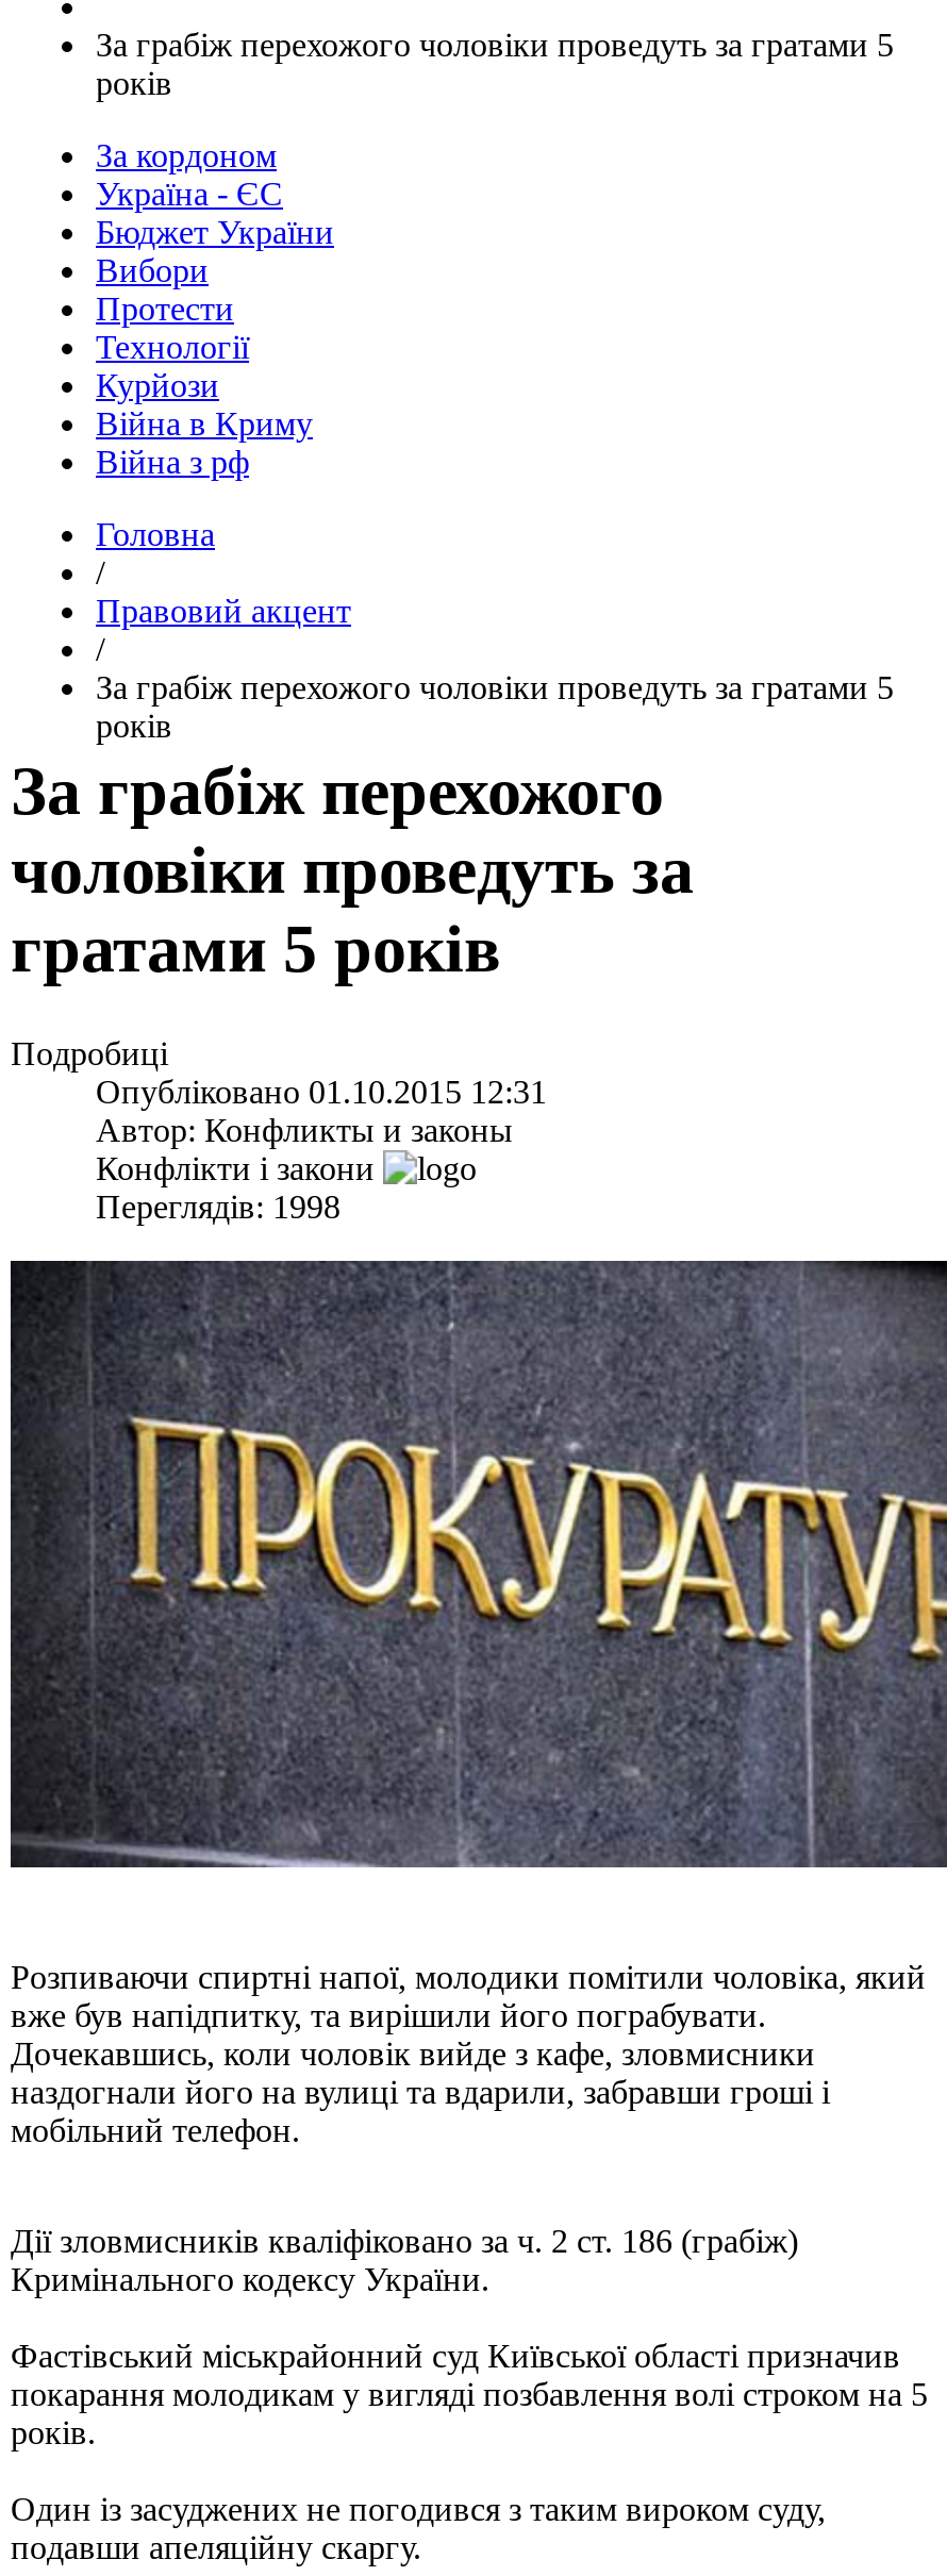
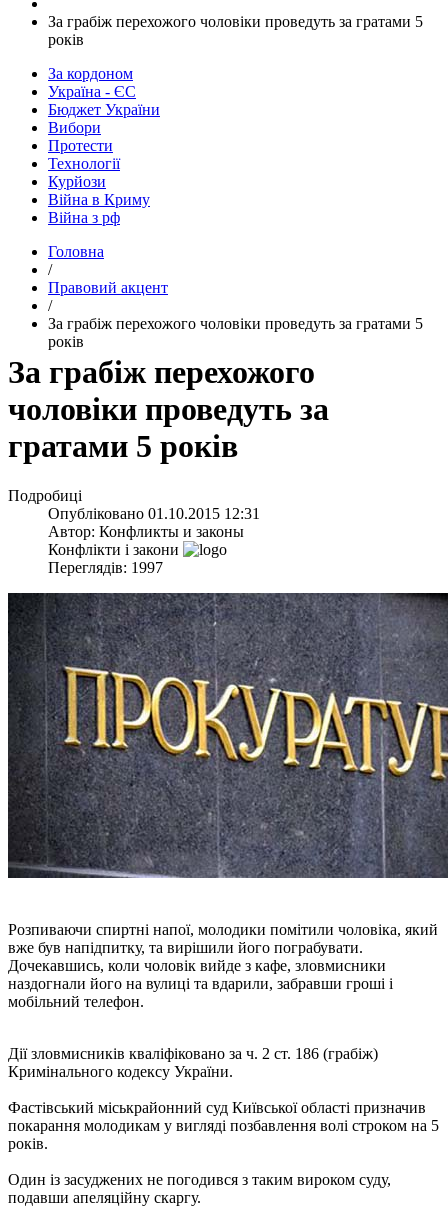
- Переглядів: 1998
+ Переглядів: 1997
